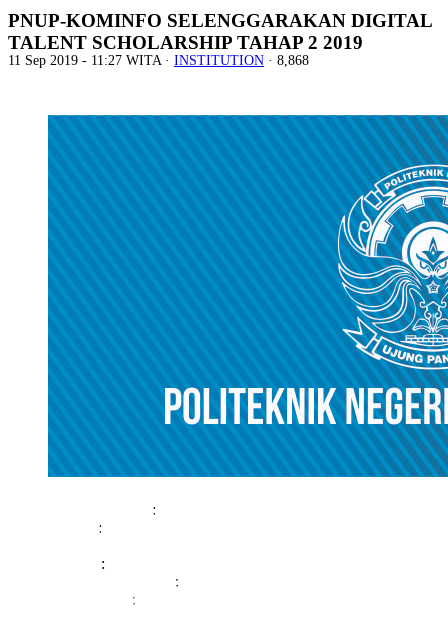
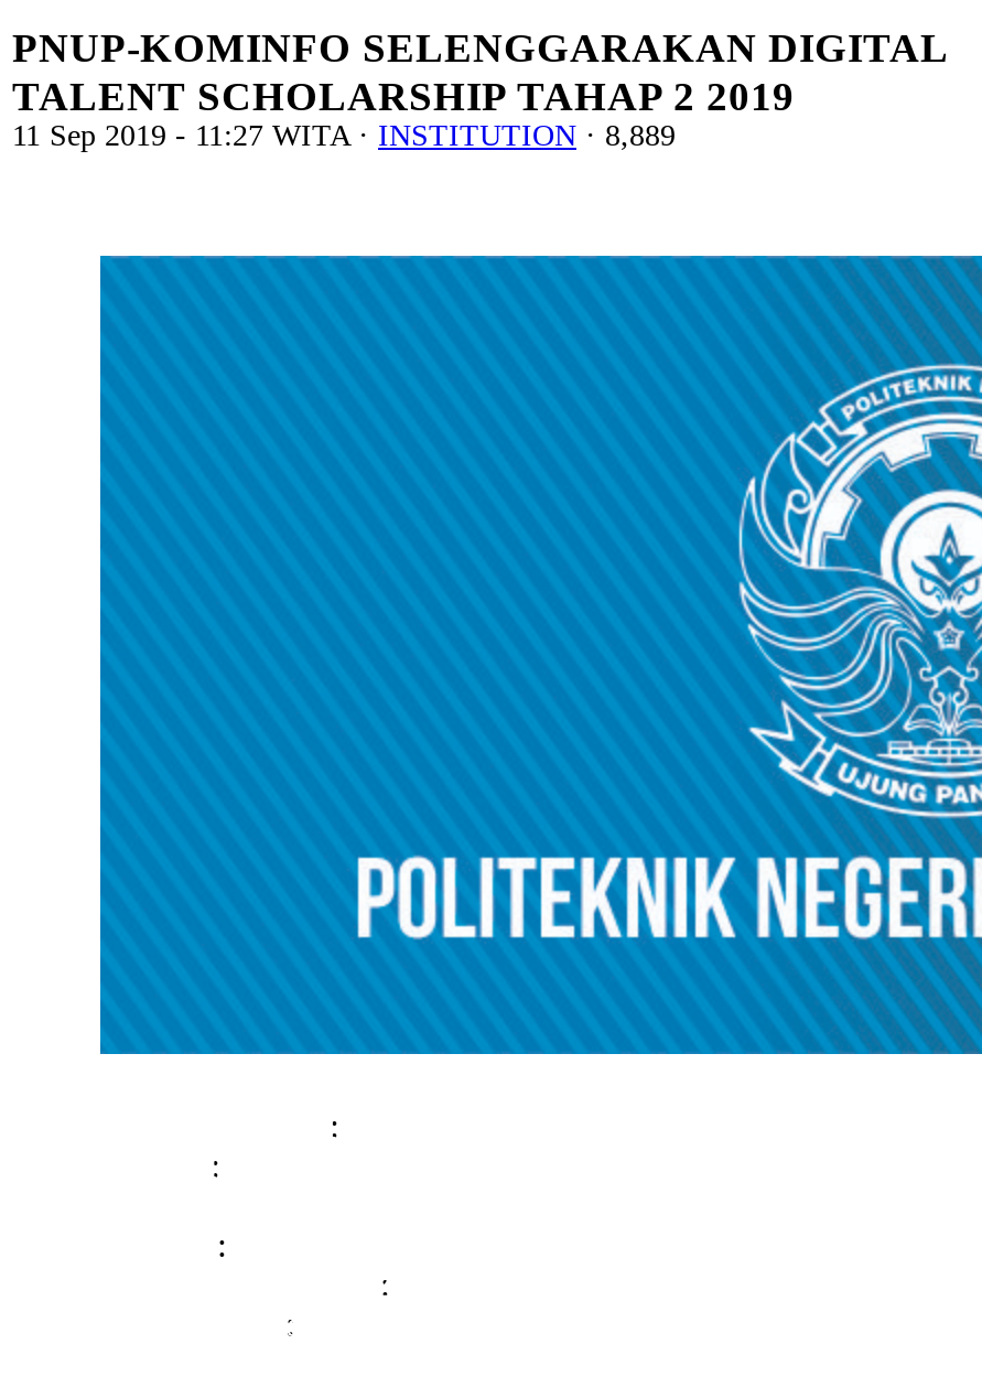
- 11 Sep 2019 - 11:27 WITA · INSTITUTION · 8,868
+ 11 Sep 2019 - 11:27 WITA · INSTITUTION · 8,889
